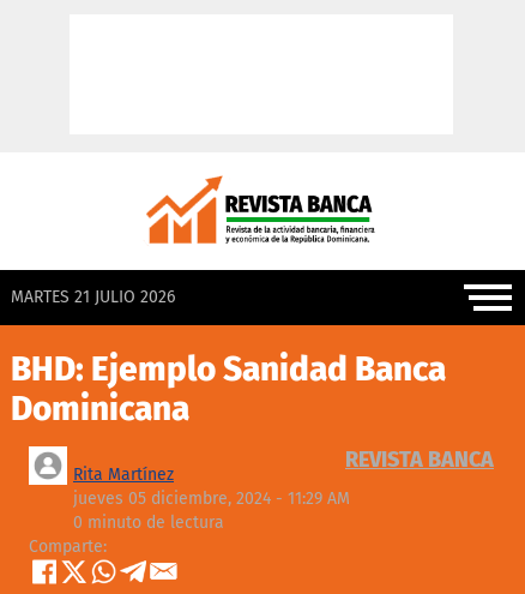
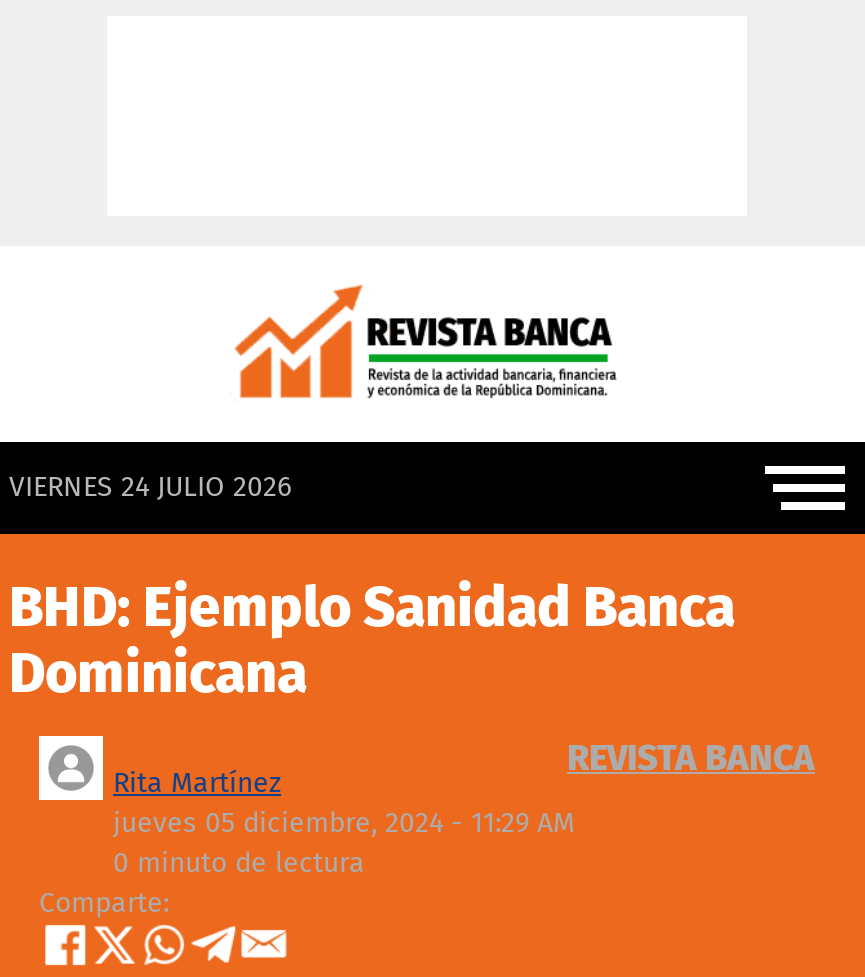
- MARTES 21 JULIO 2026
+ VIERNES 24 JULIO 2026
